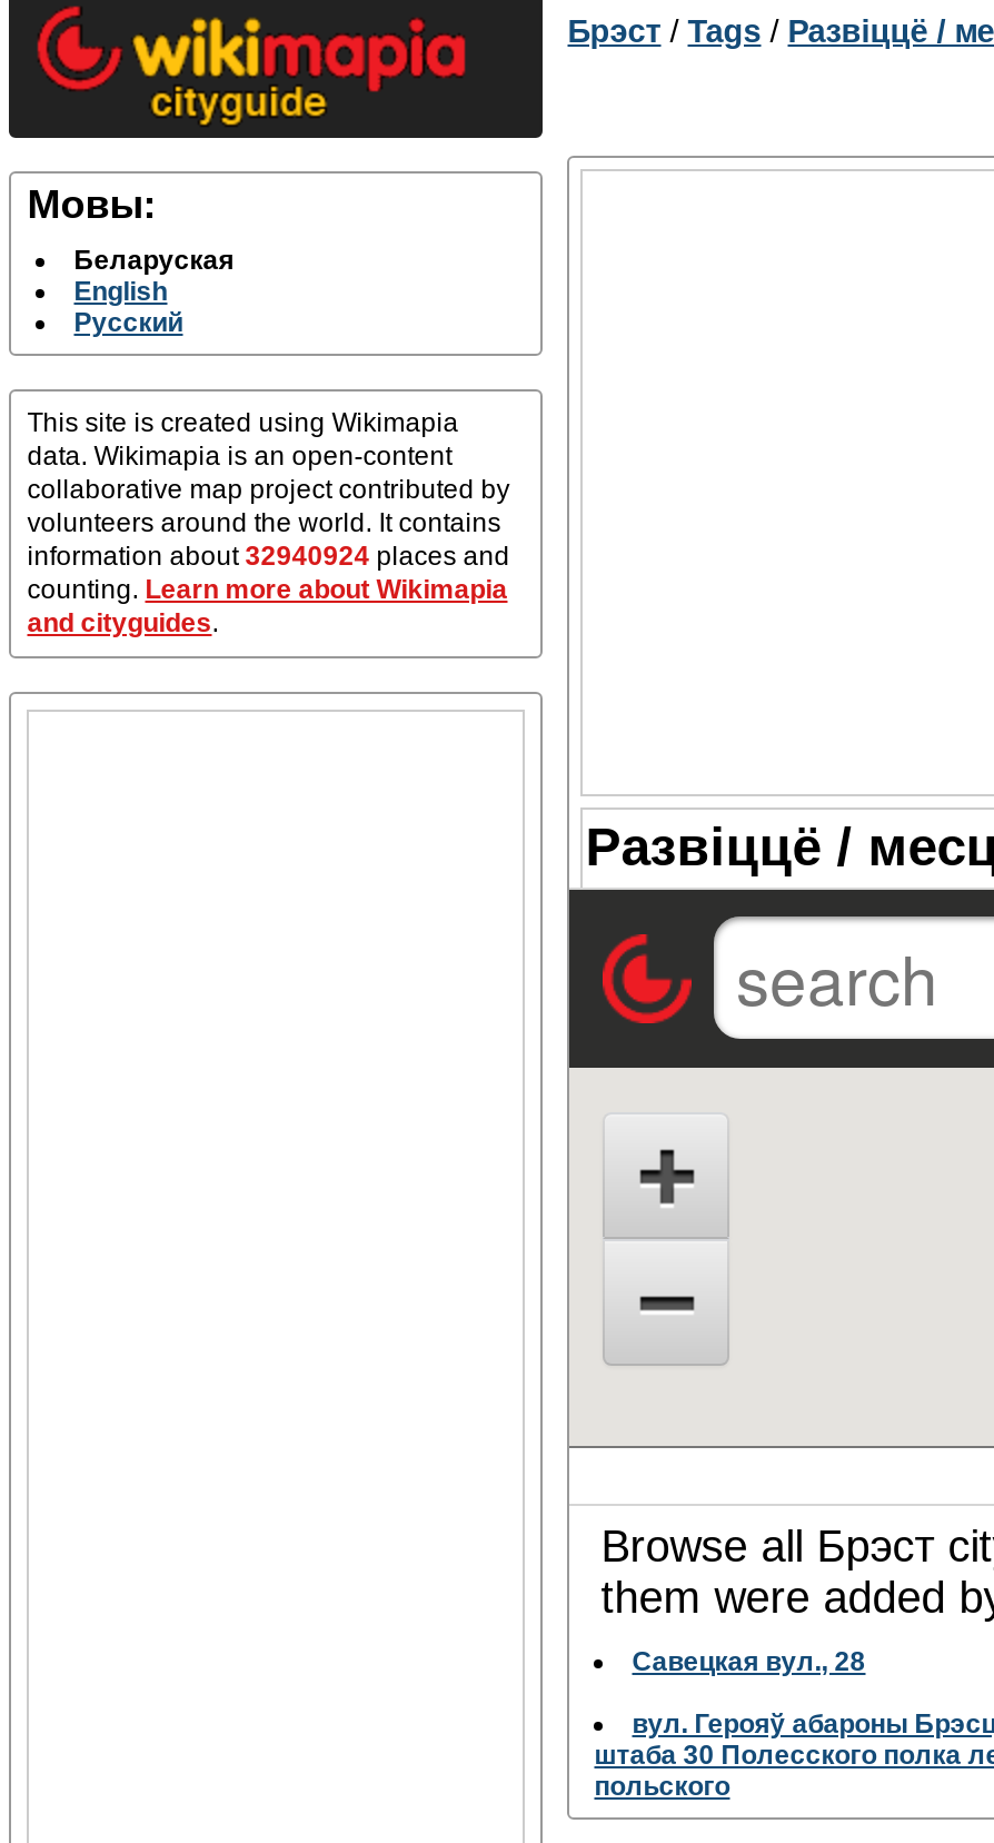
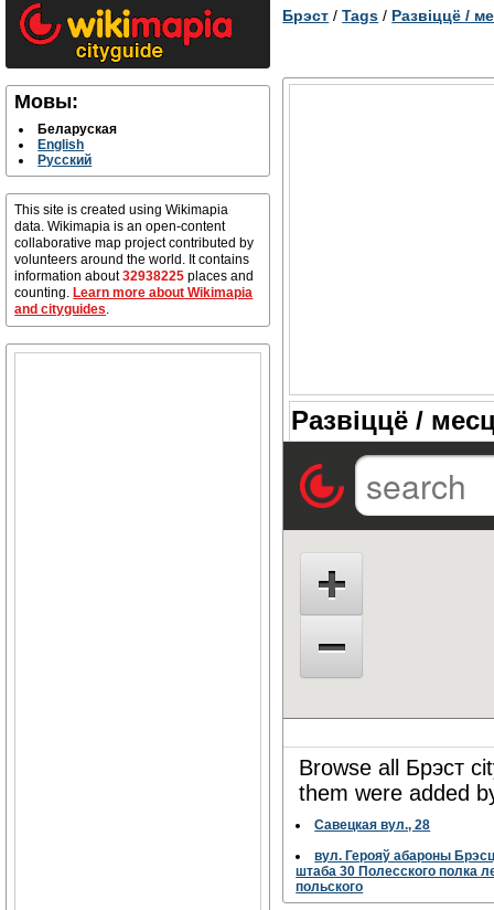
- information about 32940924 places and
+ information about 32938225 places and
